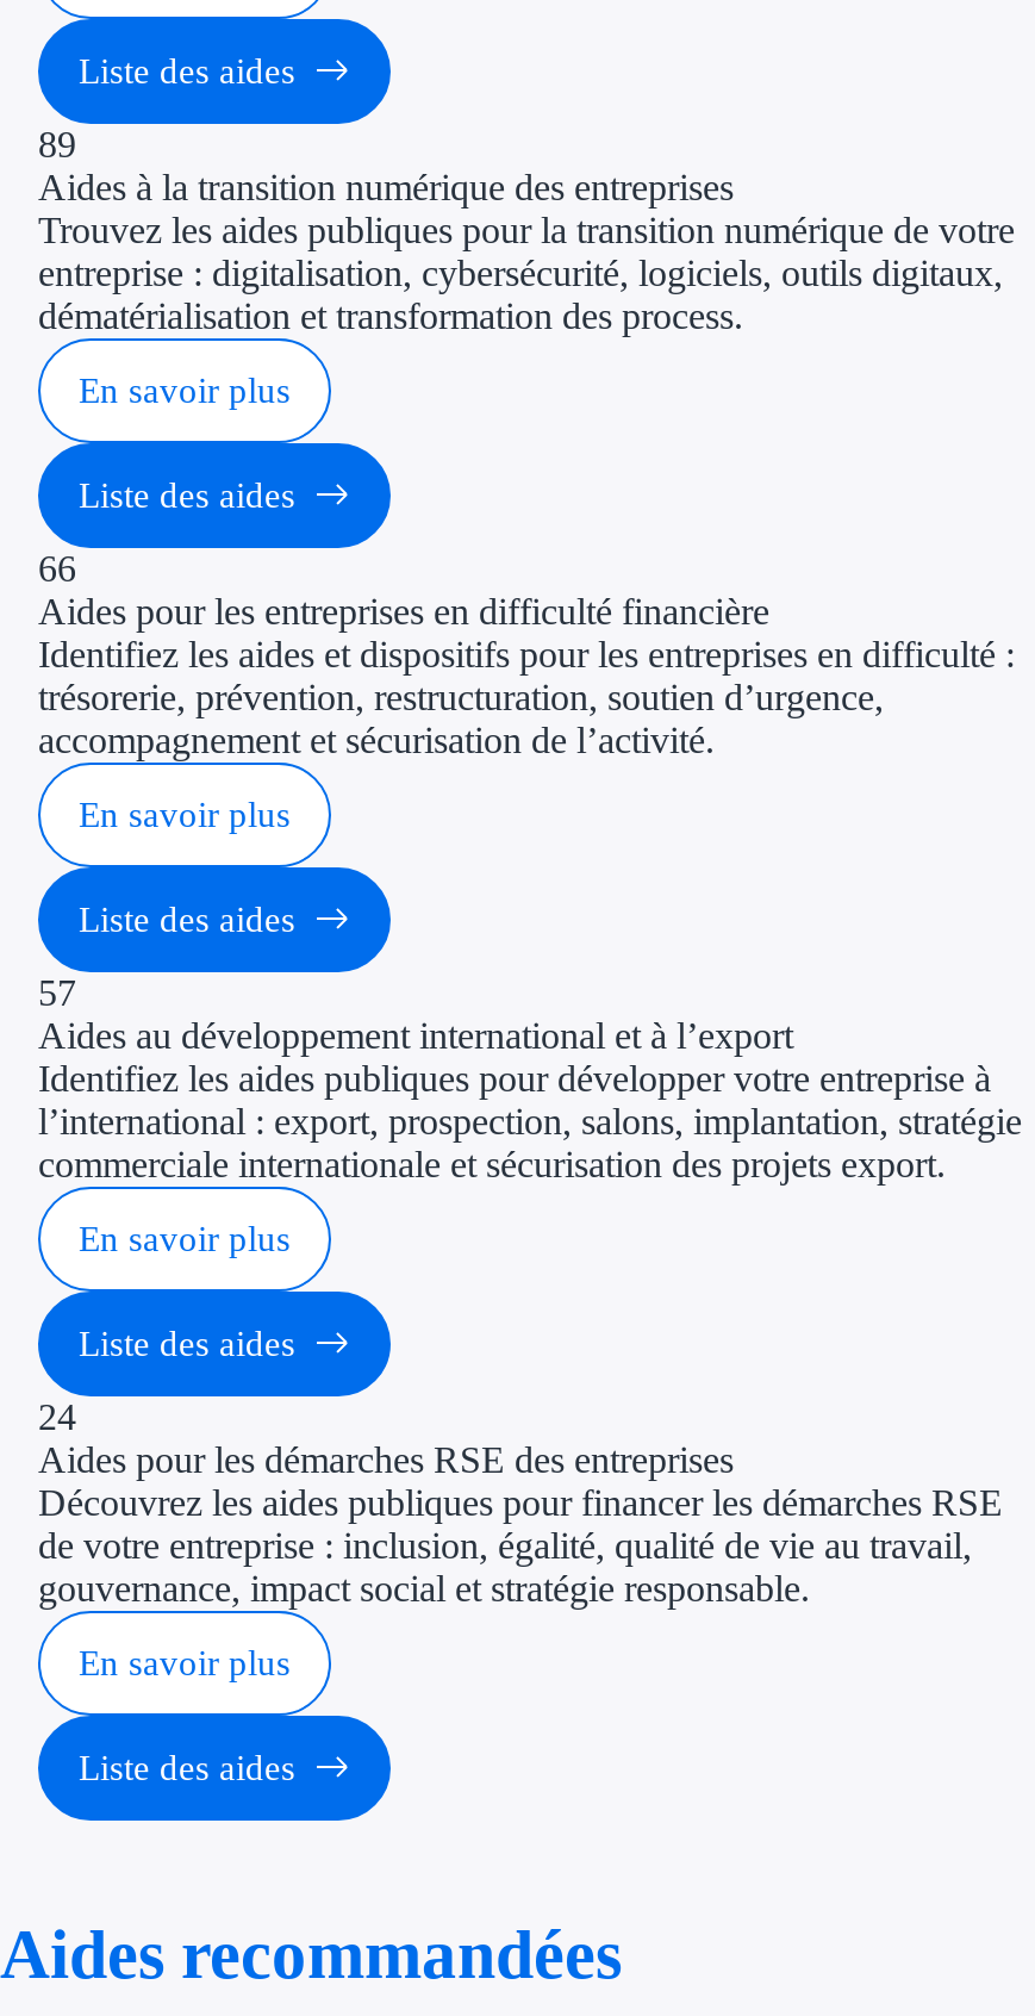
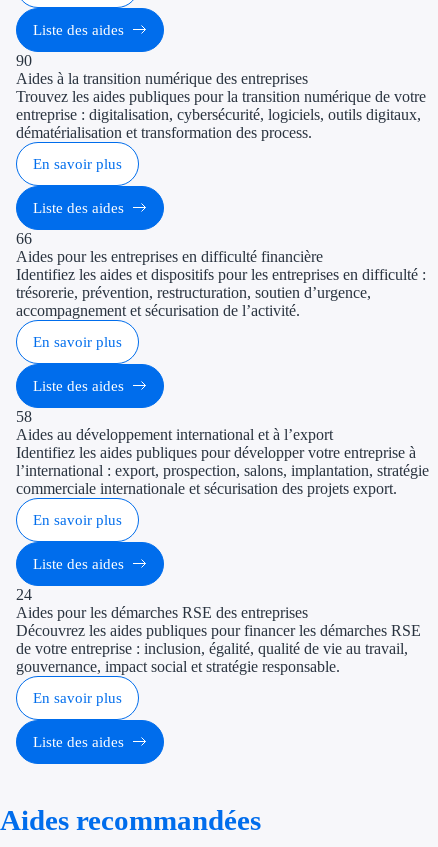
- 89
+ 90

- 57
+ 58
